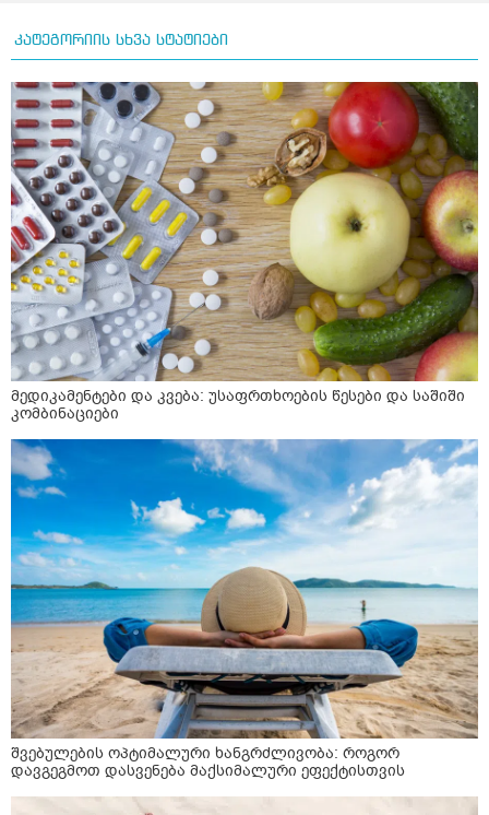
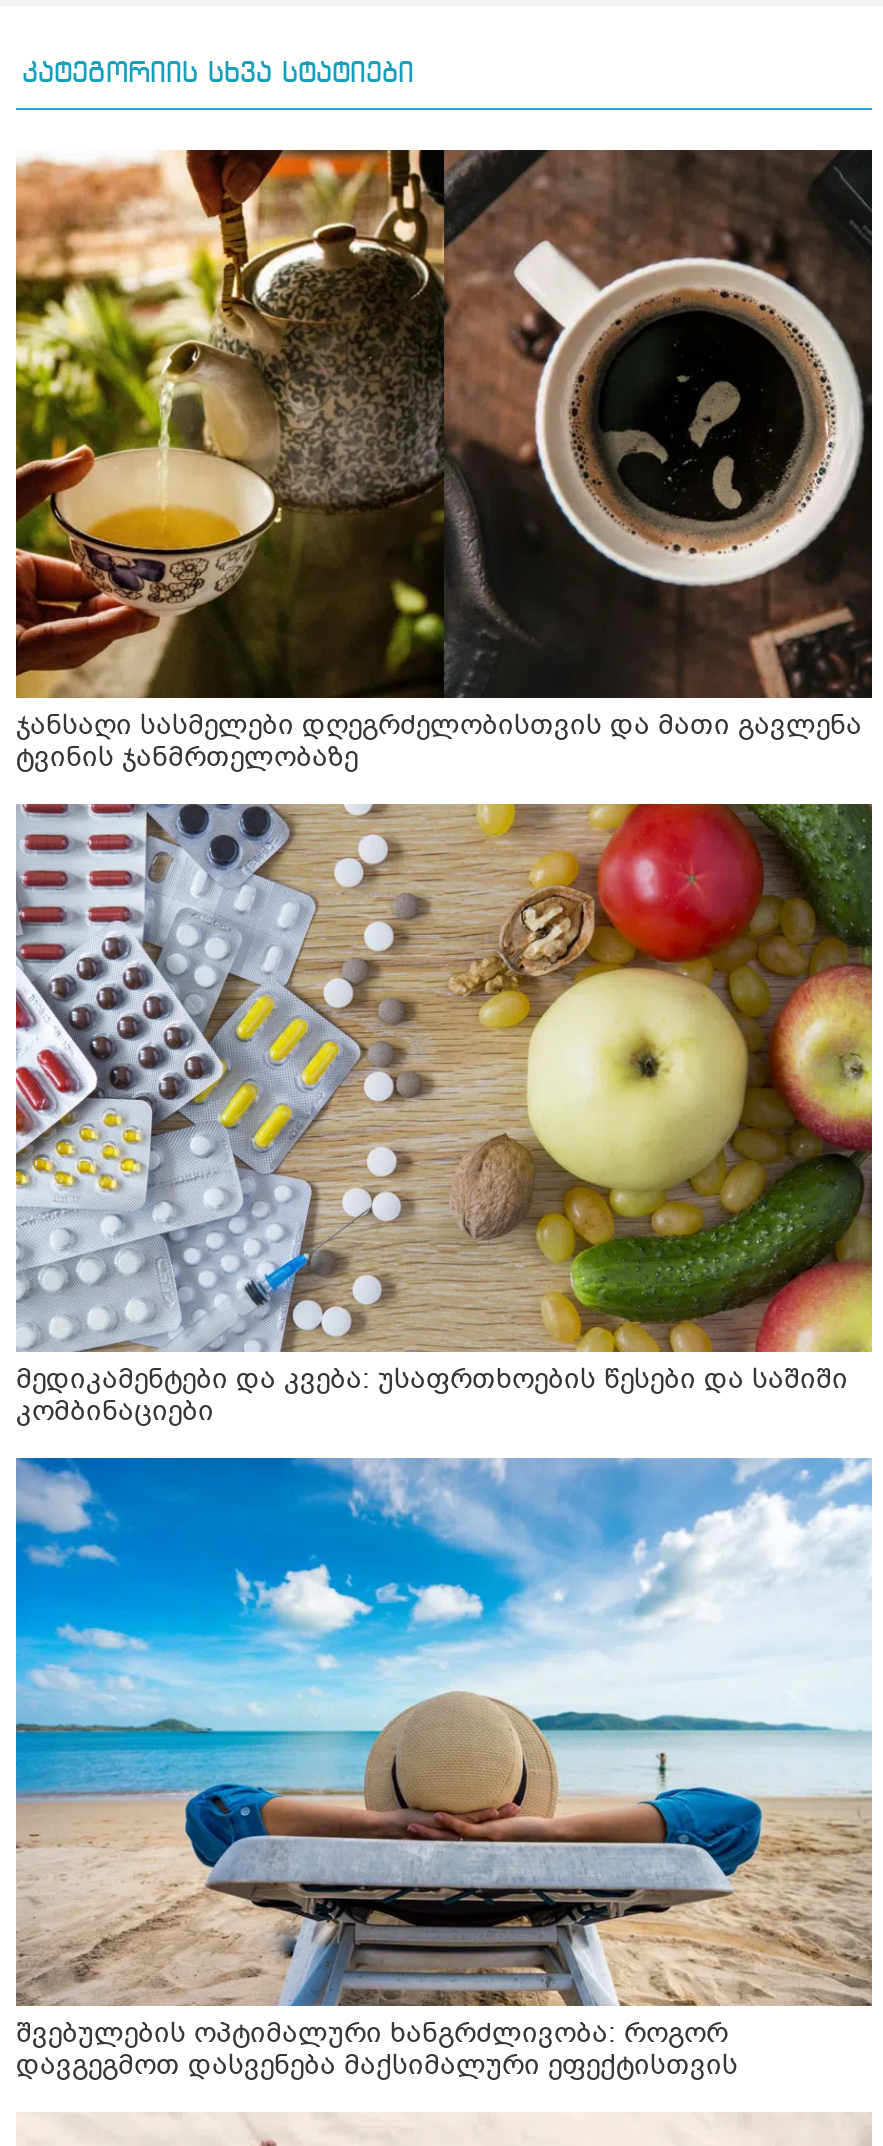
+ [image]
+ ჯანსაღი სასმელები დღეგრძელობისთვის და მათი გავლენა
+ ტვინის ჯანმრთელობაზე
